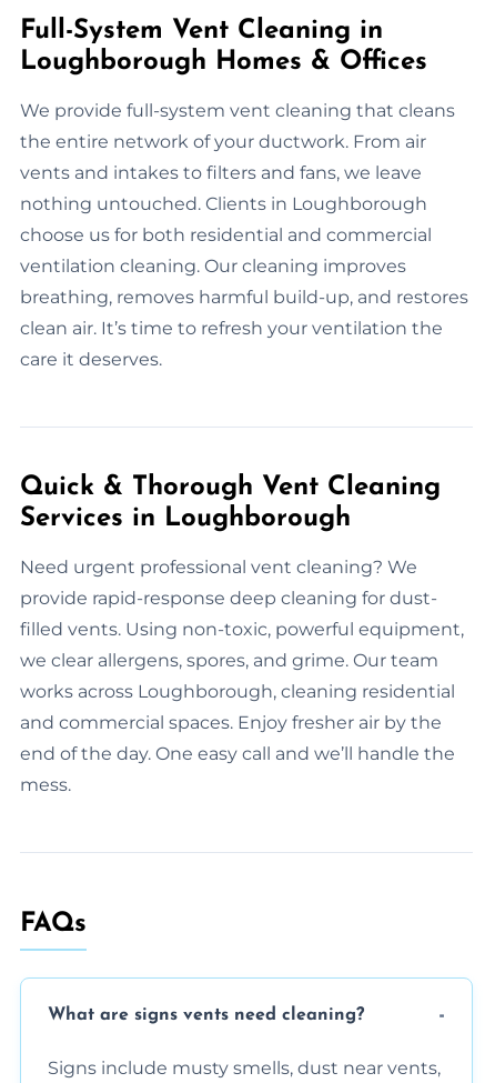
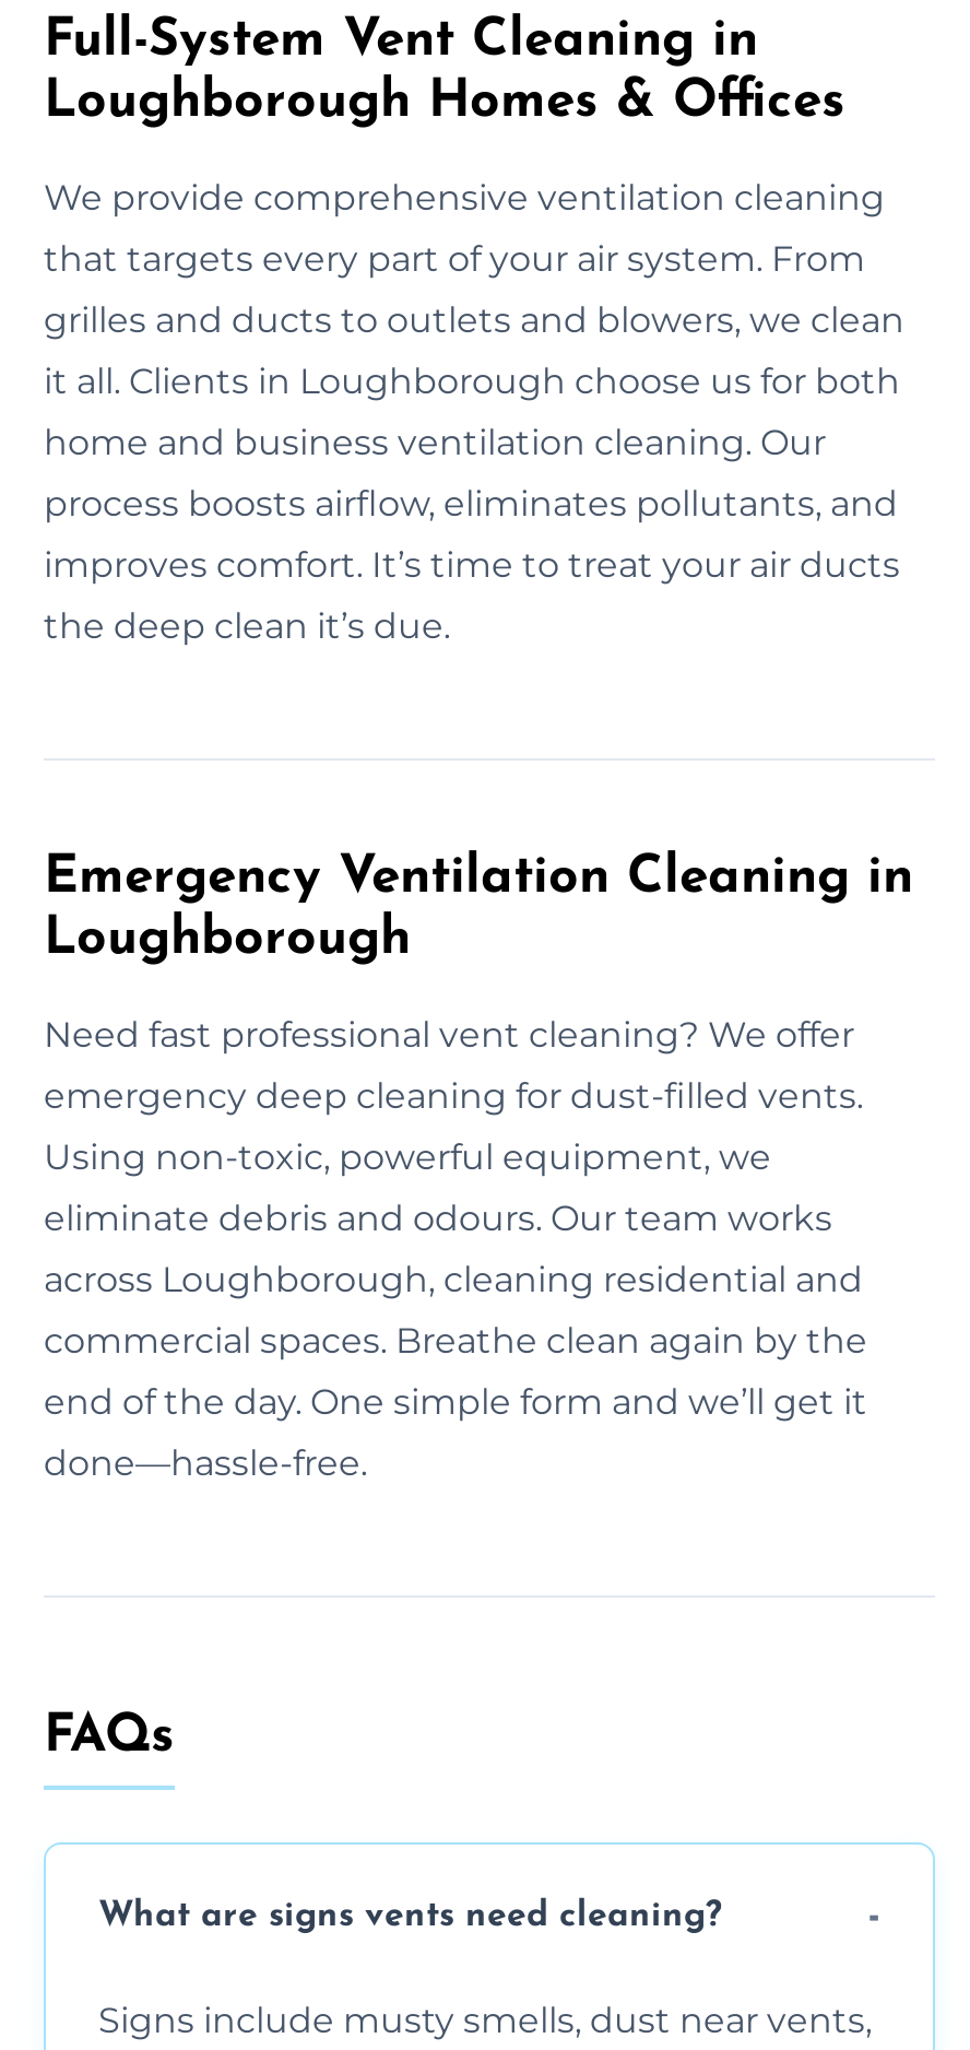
- We provide full-system vent cleaning that cleans
- the entire network of your ductwork. From air
- vents and intakes to filters and fans, we leave
- nothing untouched. Clients in Loughborough
- choose us for both residential and commercial
- ventilation cleaning. Our cleaning improves
- breathing, removes harmful build-up, and restores
- clean air. It’s time to refresh your ventilation the
- care it deserves.
+ We provide comprehensive ventilation cleaning
+ that targets every part of your air system. From
+ grilles and ducts to outlets and blowers, we clean
+ it all. Clients in Loughborough choose us for both
+ home and business ventilation cleaning. Our
+ process boosts airflow, eliminates pollutants, and
+ improves comfort. It’s time to treat your air ducts
+ the deep clean it’s due.

- Quick & Thorough Vent Cleaning
- Services in Loughborough
- Need urgent professional vent cleaning? We
- provide rapid-response deep cleaning for dust-
- filled vents. Using non-toxic, powerful equipment,
- we clear allergens, spores, and grime. Our team
- works across Loughborough, cleaning residential
- and commercial spaces. Enjoy fresher air by the
- end of the day. One easy call and we’ll handle the
- mess.
+ Emergency Ventilation Cleaning in
+ Loughborough
+ Need fast professional vent cleaning? We offer
+ emergency deep cleaning for dust-filled vents.
+ Using non-toxic, powerful equipment, we
+ eliminate debris and odours. Our team works
+ across Loughborough, cleaning residential and
+ commercial spaces. Breathe clean again by the
+ end of the day. One simple form and we’ll get it
+ done—hassle-free.
